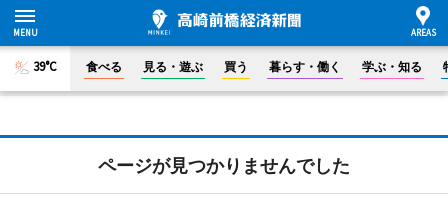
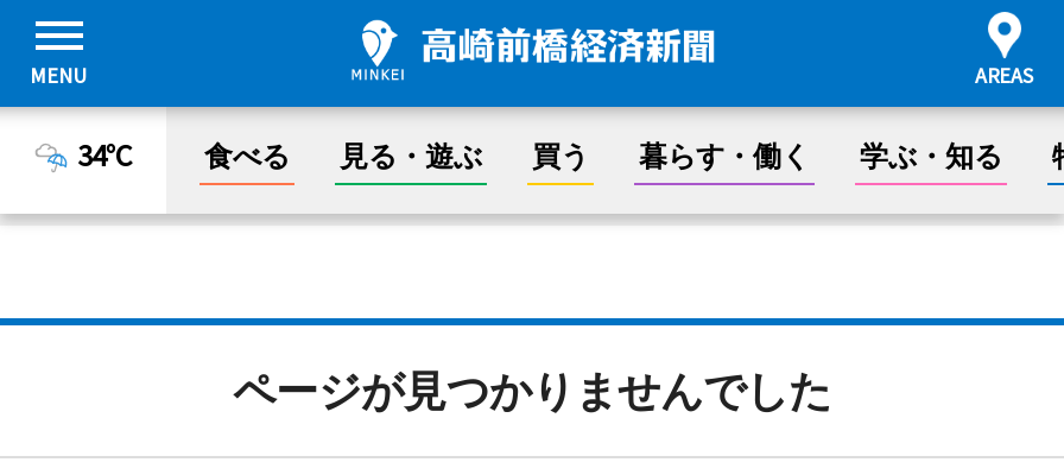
- 39°C
+ 34°C
